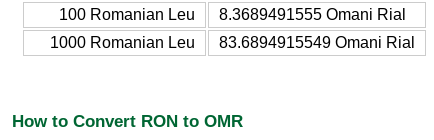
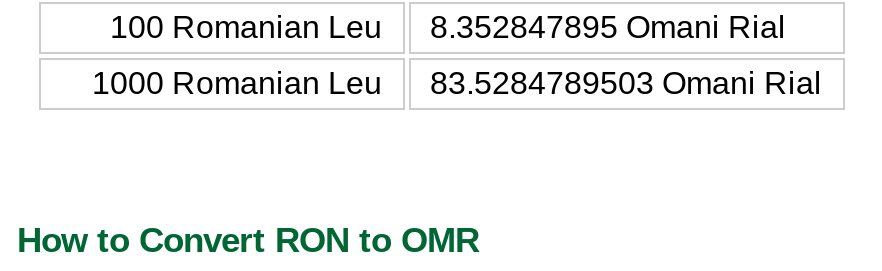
- 100 Romanian Leu 8.3689491555 Omani Rial
+ 100 Romanian Leu 8.352847895 Omani Rial

- 1000 Romanian Leu 83.6894915549 Omani Rial
+ 1000 Romanian Leu 83.5284789503 Omani Rial
